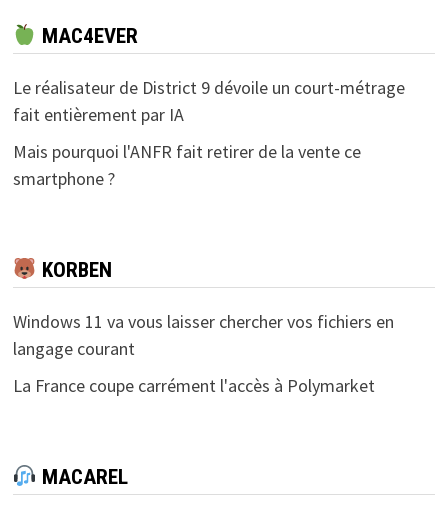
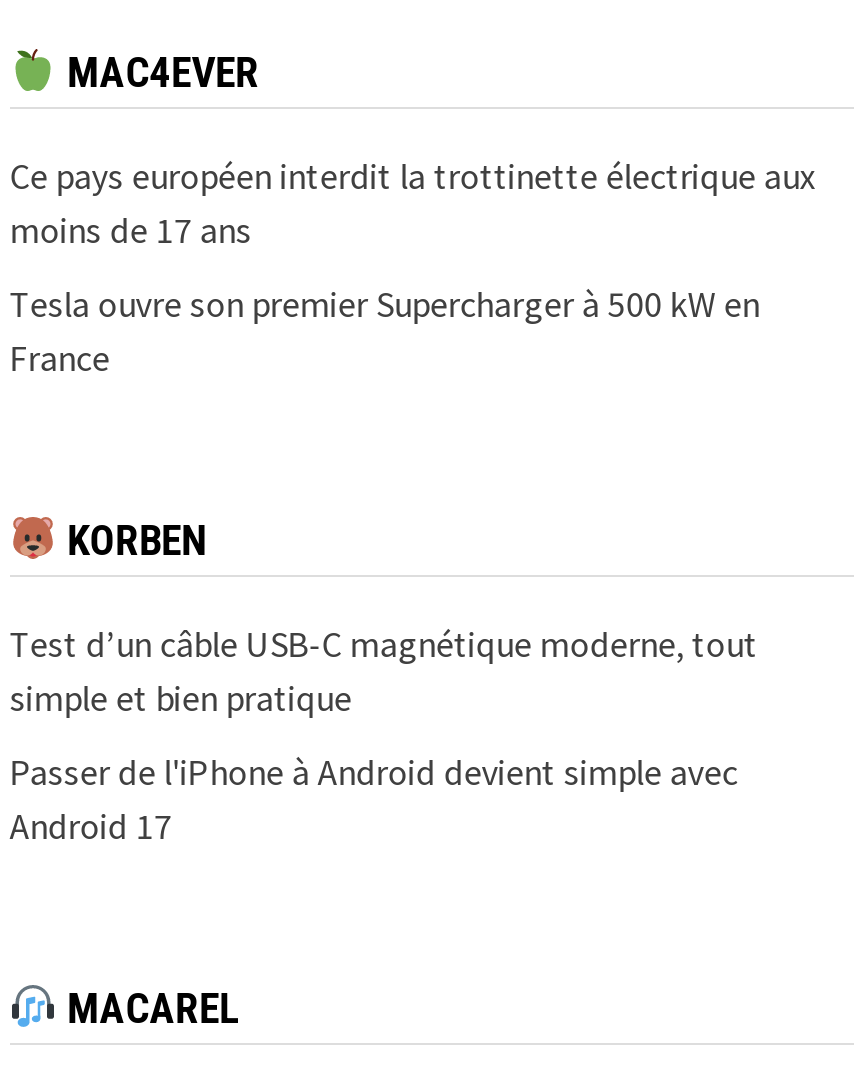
- Le réalisateur de District 9 dévoile un court-métrage
- fait entièrement par IA
+ Ce pays européen interdit la trottinette électrique aux
+ moins de 17 ans

- Mais pourquoi l'ANFR fait retirer de la vente ce
- smartphone ?
+ Tesla ouvre son premier Supercharger à 500 kW en
+ France

- Windows 11 va vous laisser chercher vos fichiers en
- langage courant
+ Test d’un câble USB-C magnétique moderne, tout
+ simple et bien pratique

- La France coupe carrément l'accès à Polymarket
+ Passer de l'iPhone à Android devient simple avec
+ Android 17
